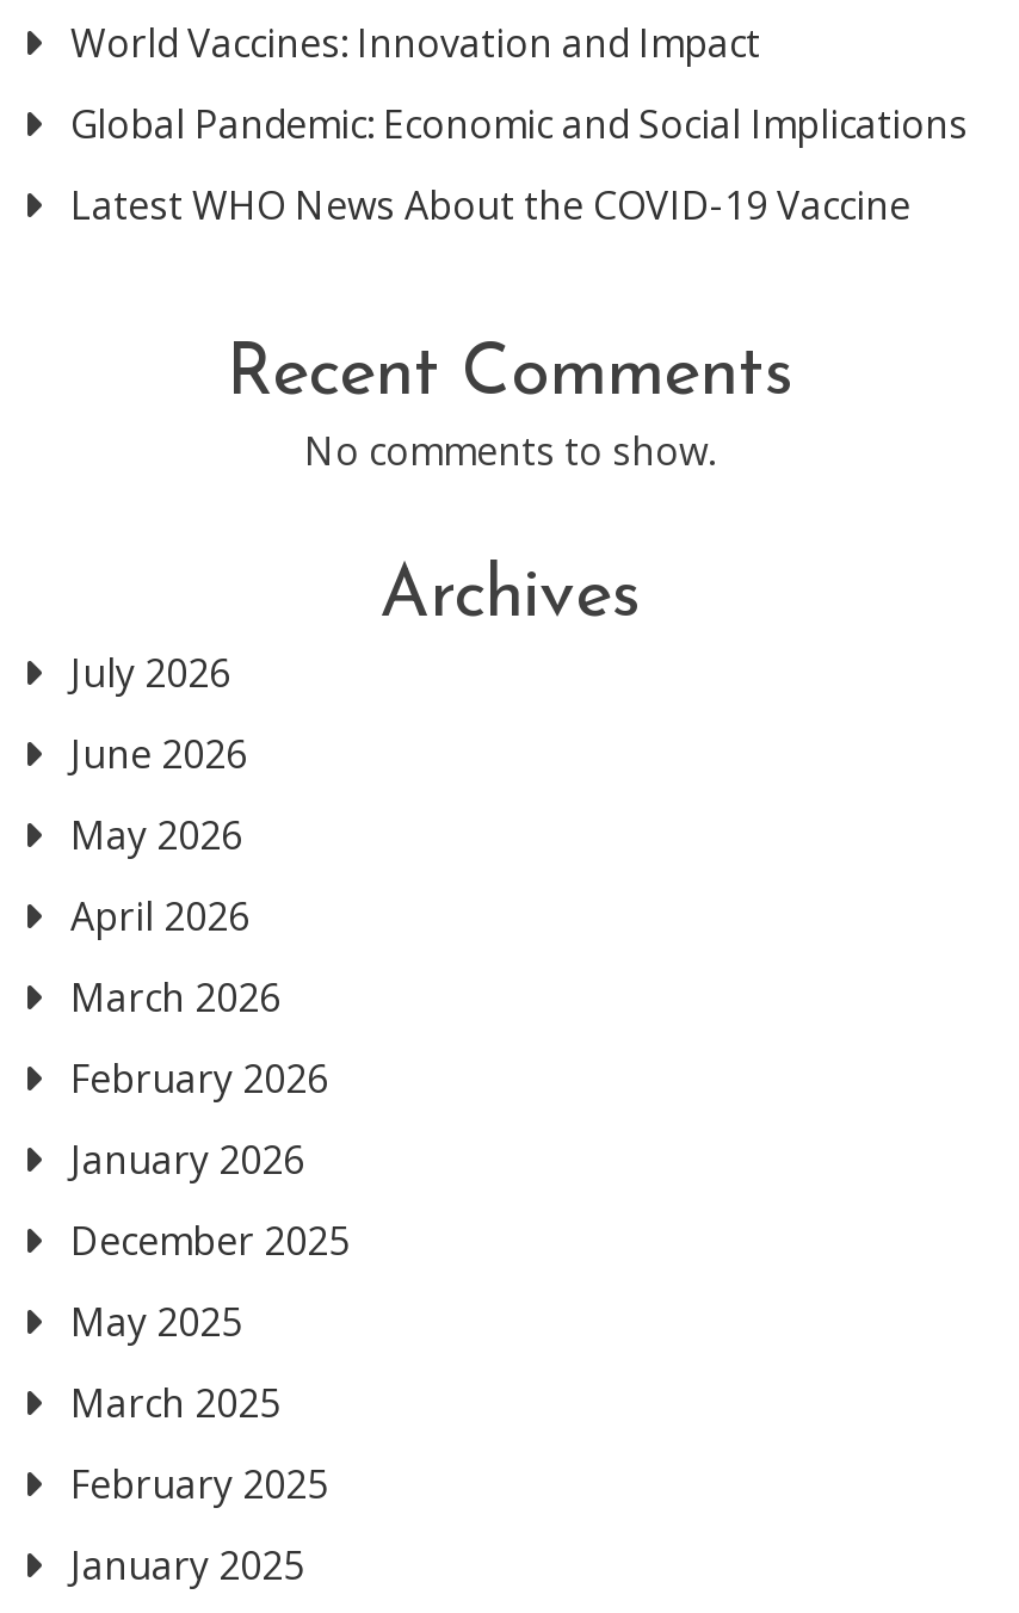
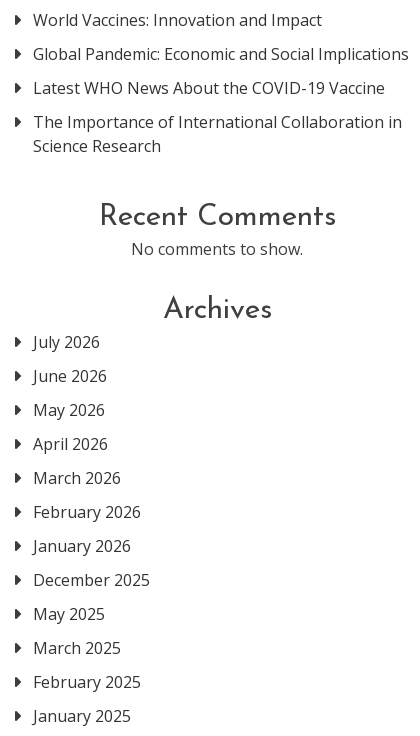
+ The Importance of International Collaboration in
+ Science Research
